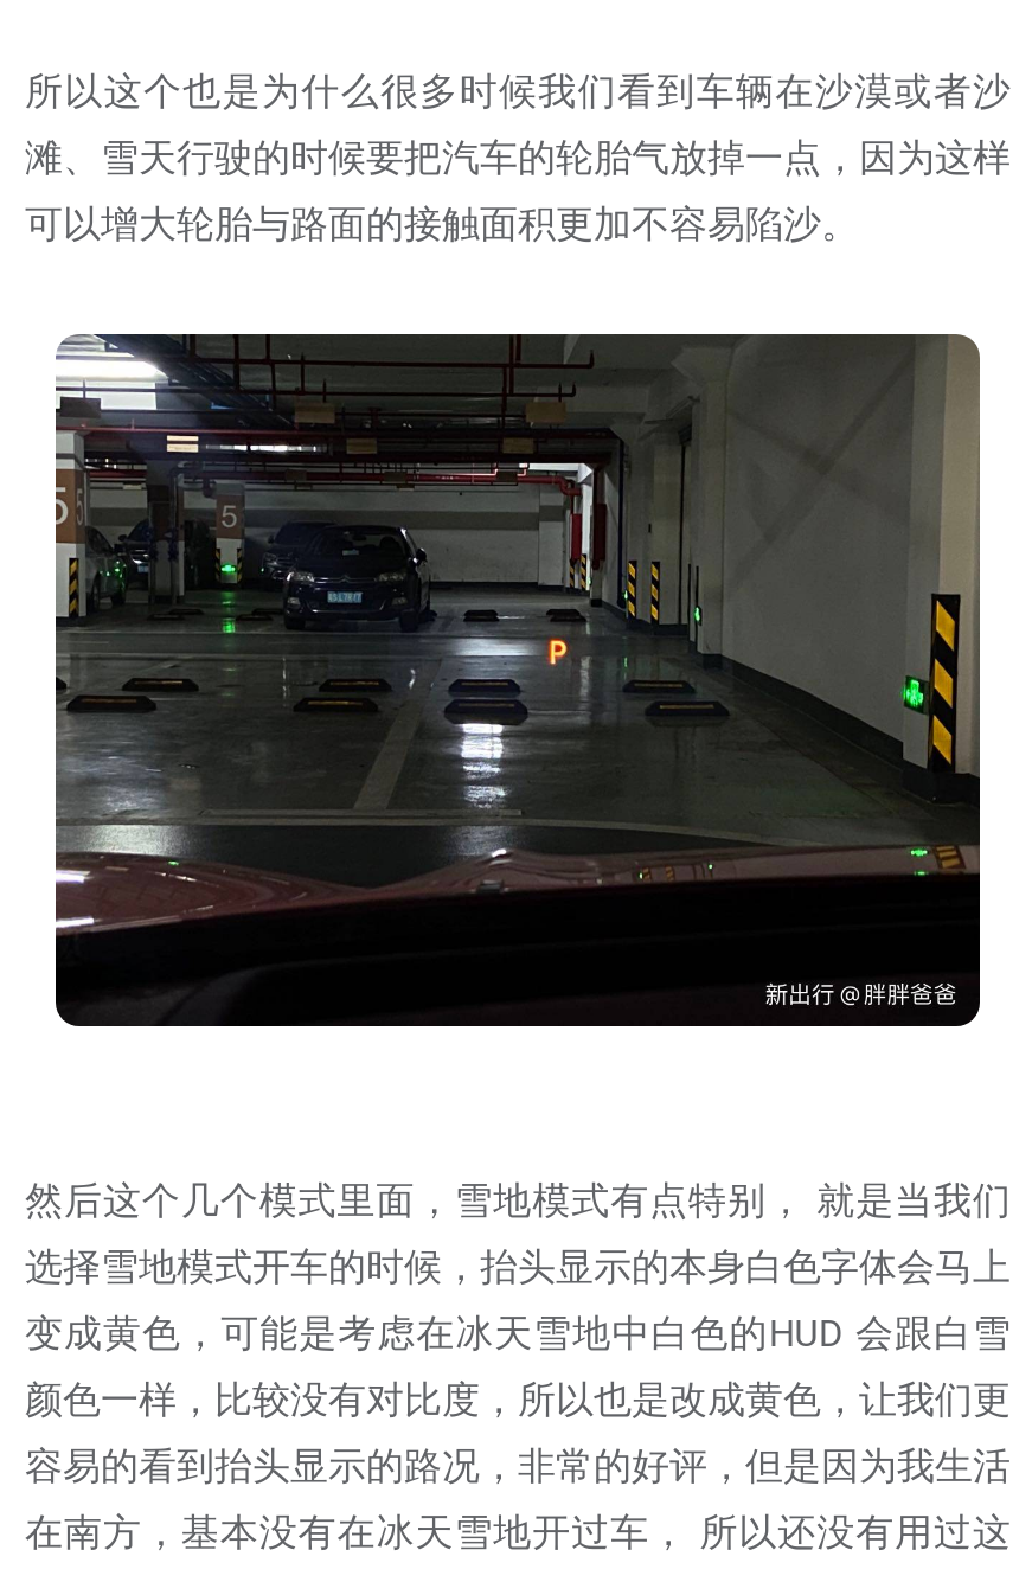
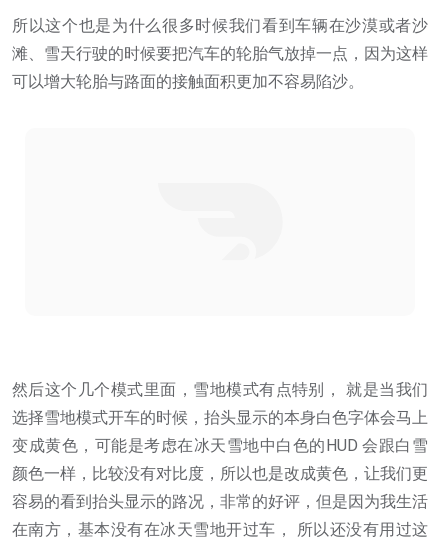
- [image]
